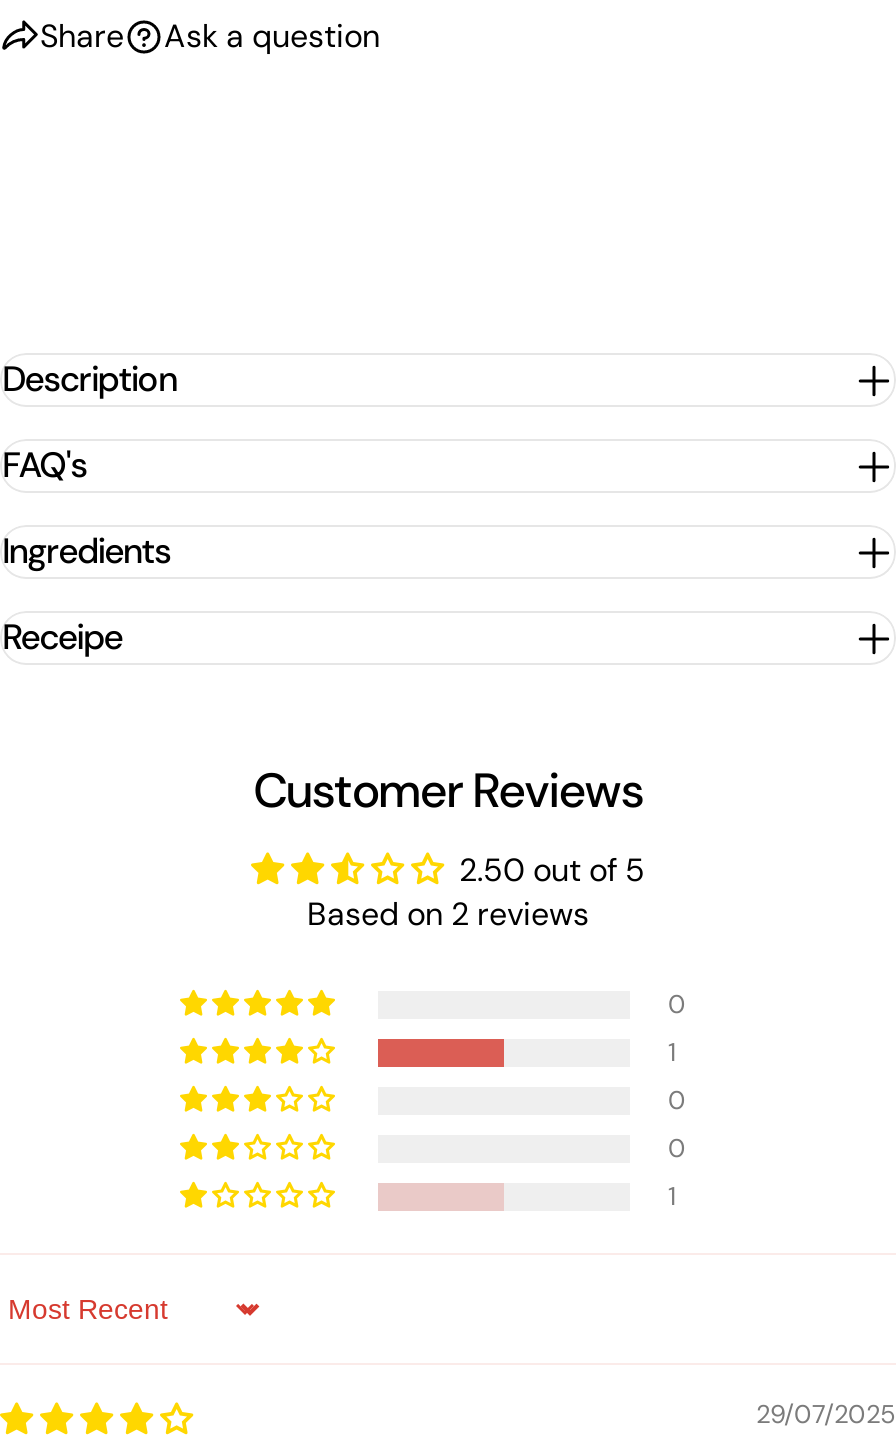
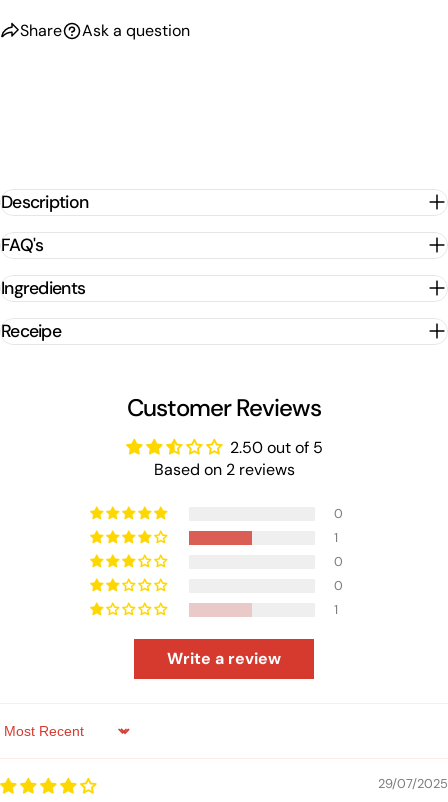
+ Write a review
